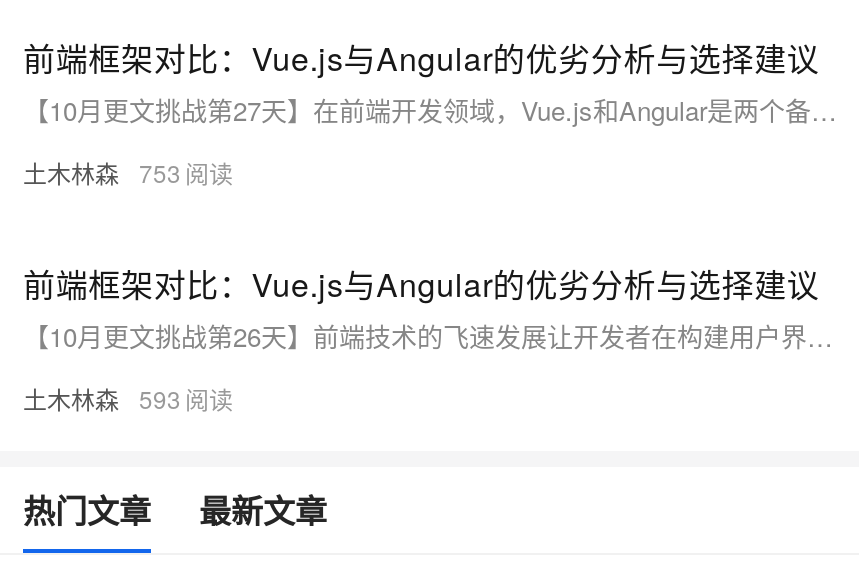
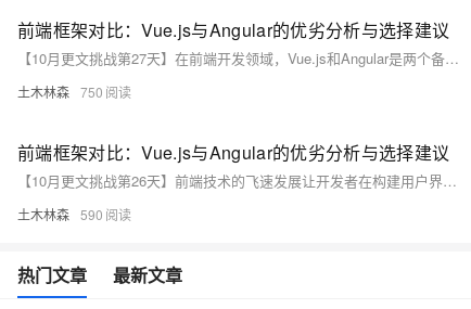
- 土木林森 753
+ 土木林森 750

- 土木林森 593
+ 土木林森 590
